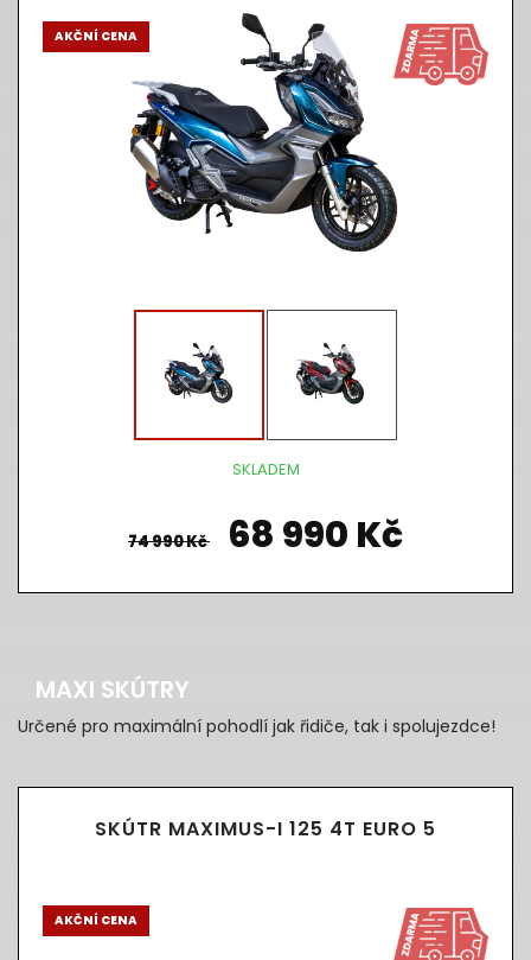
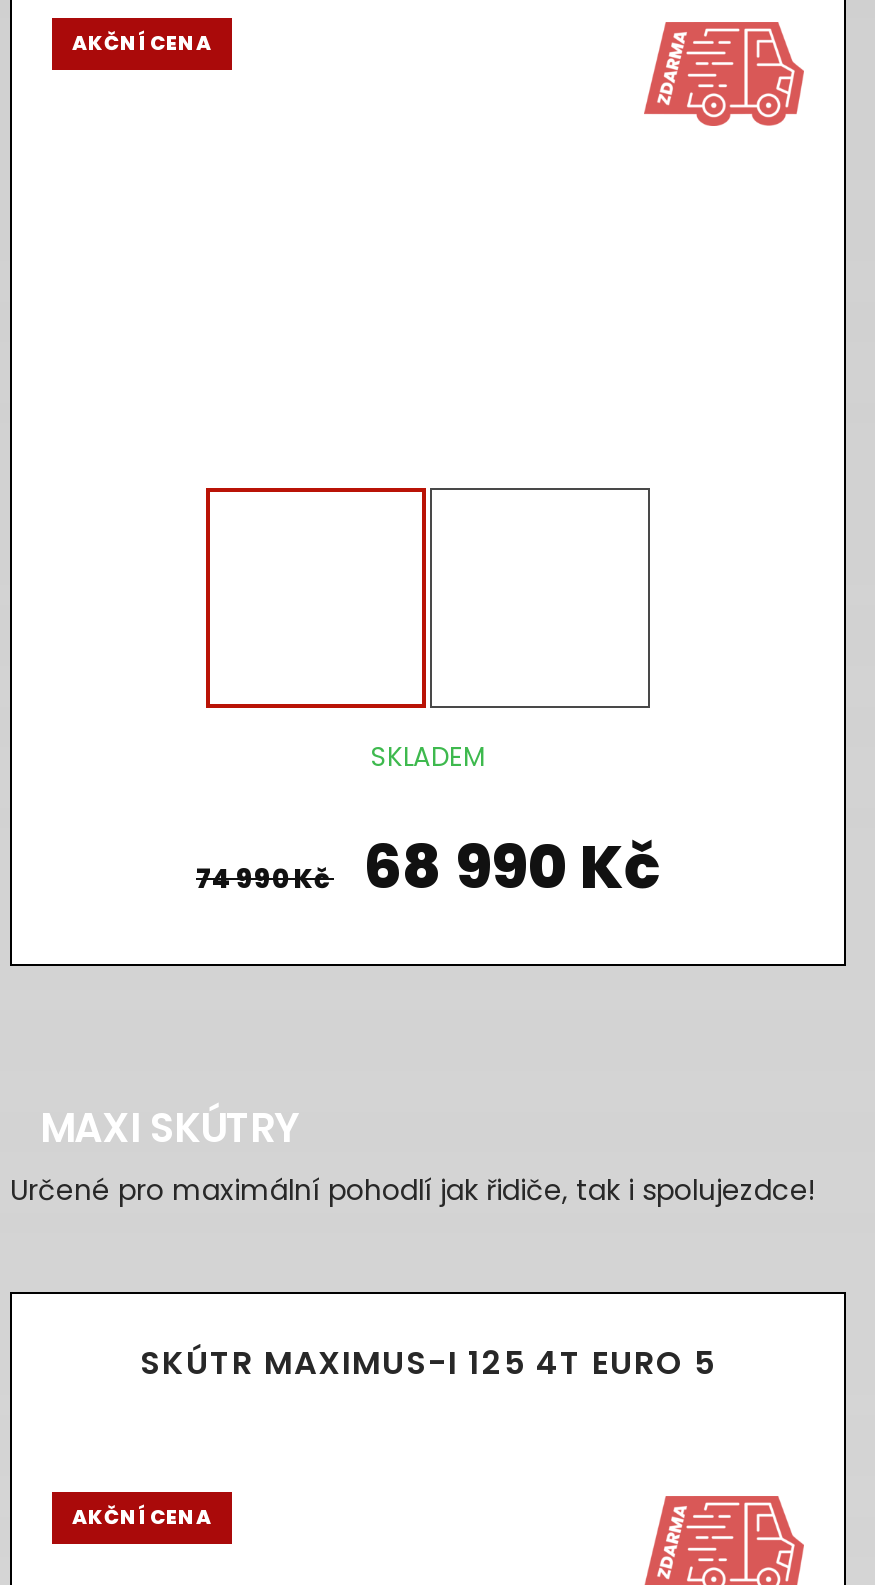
- [image]

- [image]

- [image]
